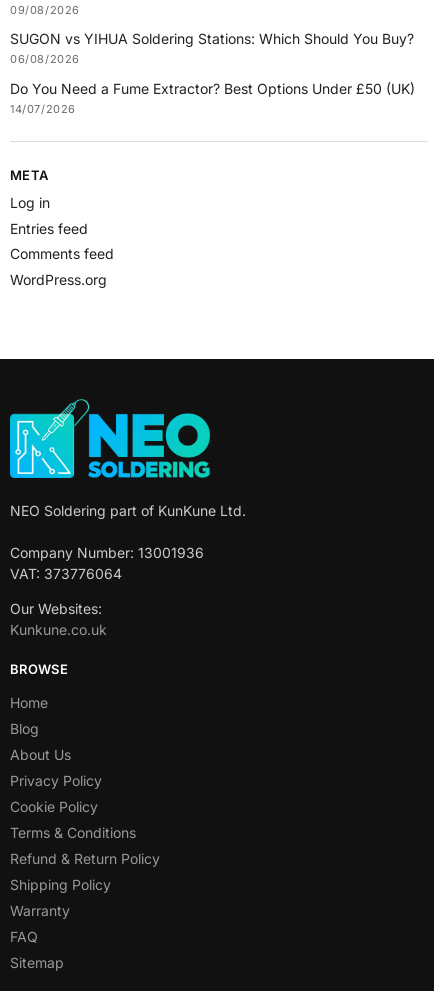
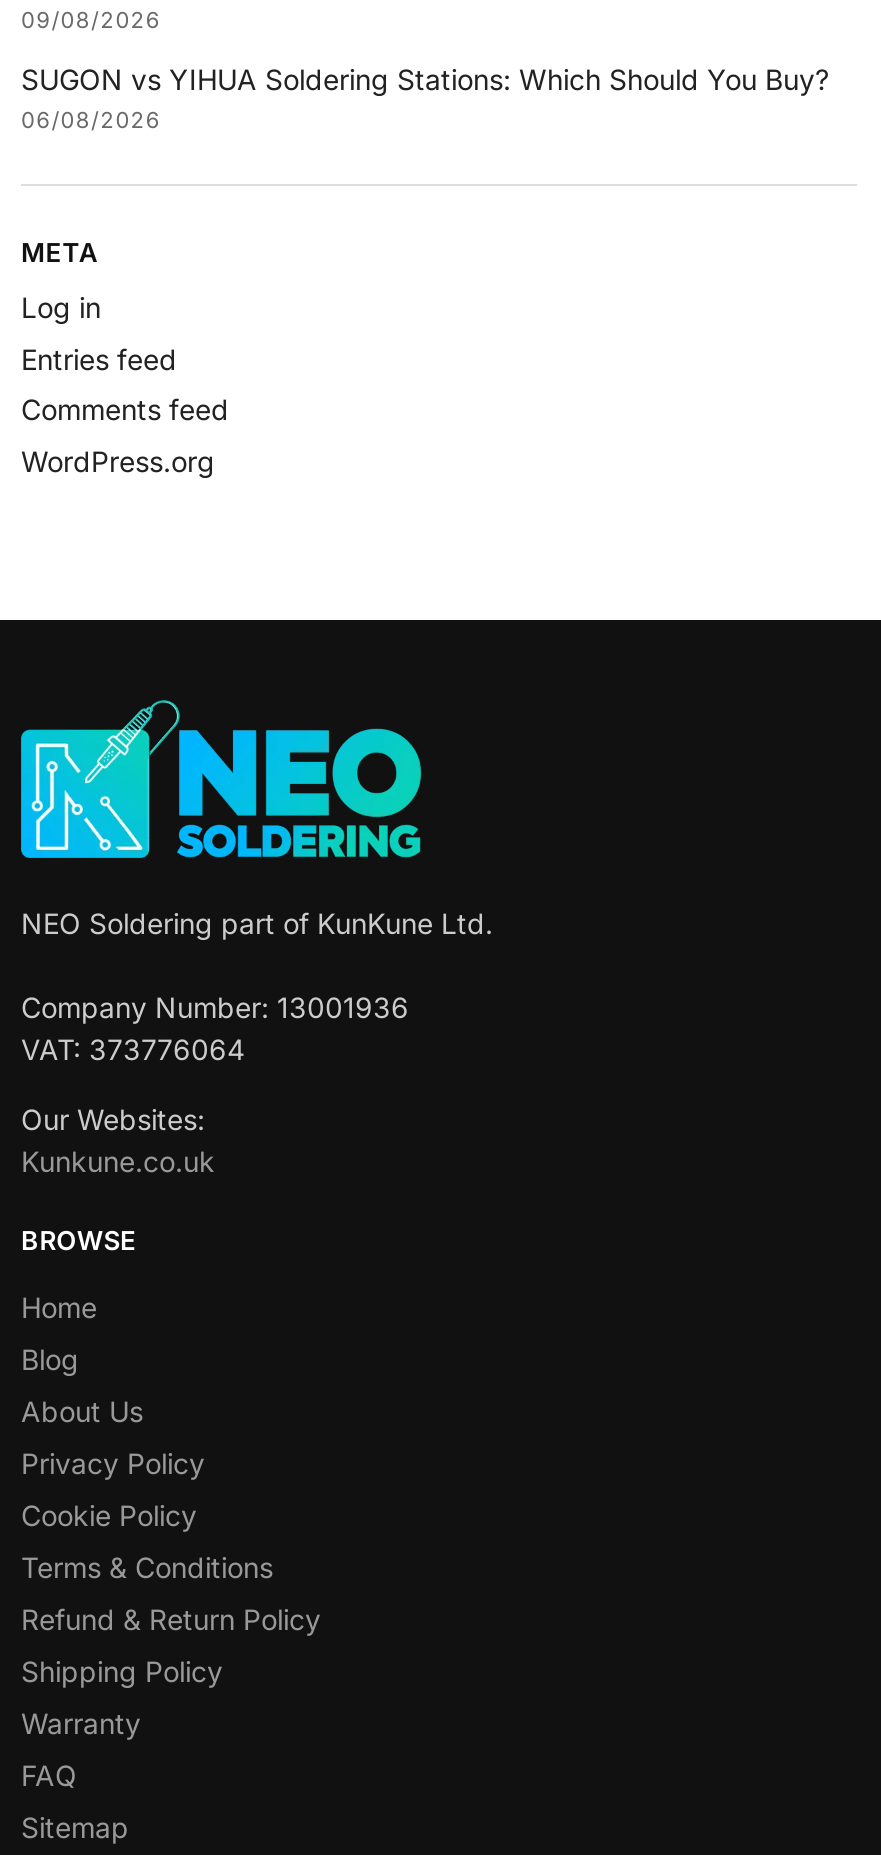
- Do You Need a Fume Extractor? Best Options Under £50 (UK)
- 14/07/2026
